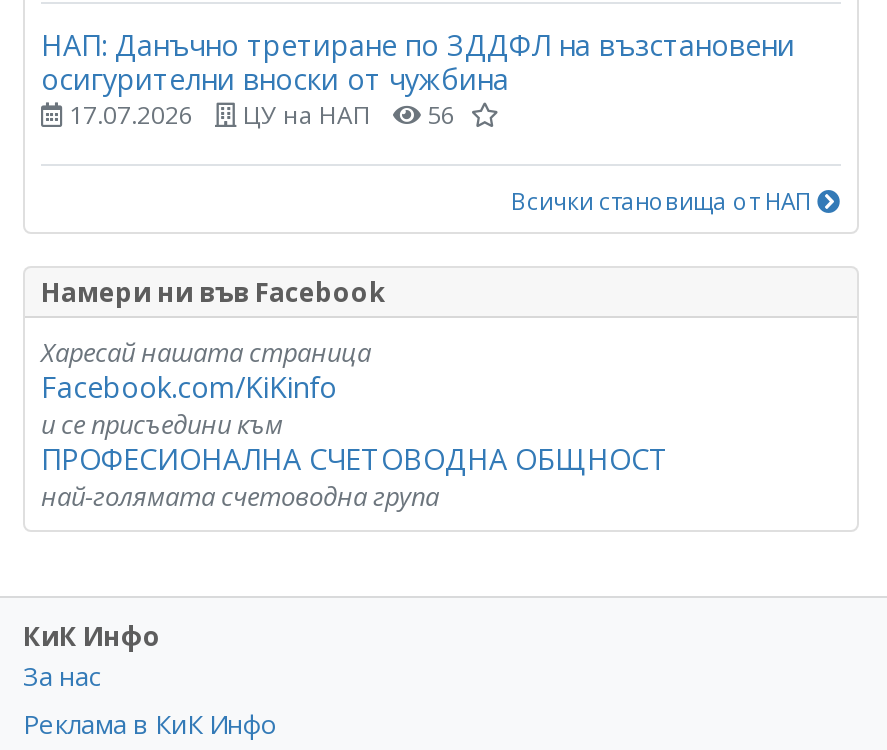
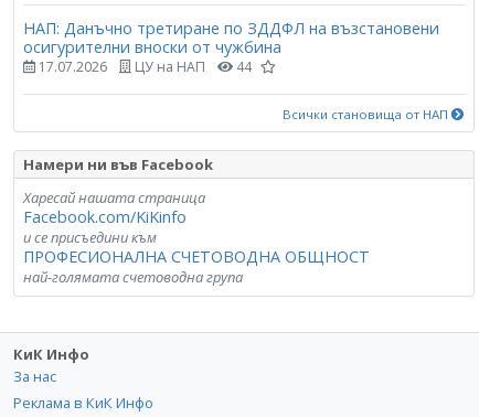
- 56
+ 44
